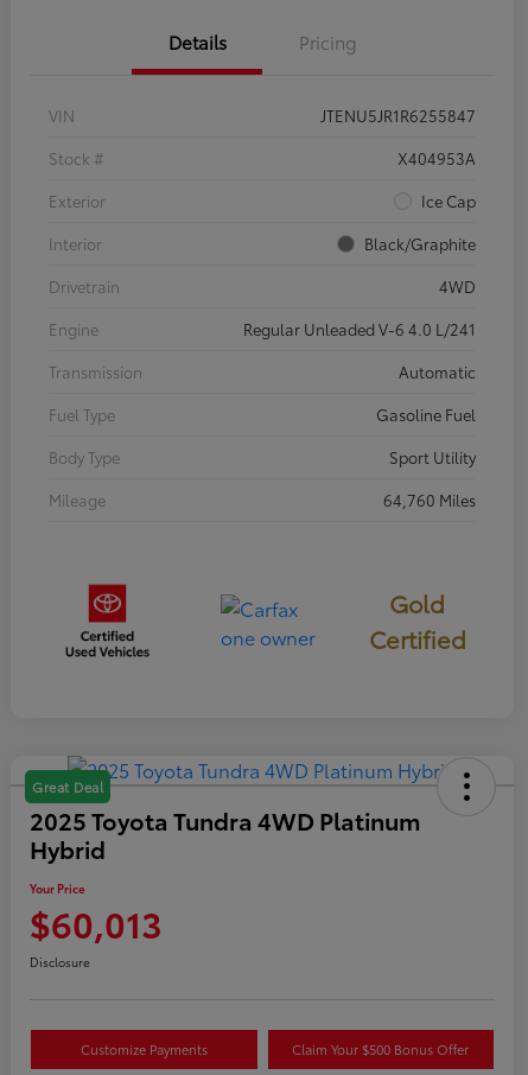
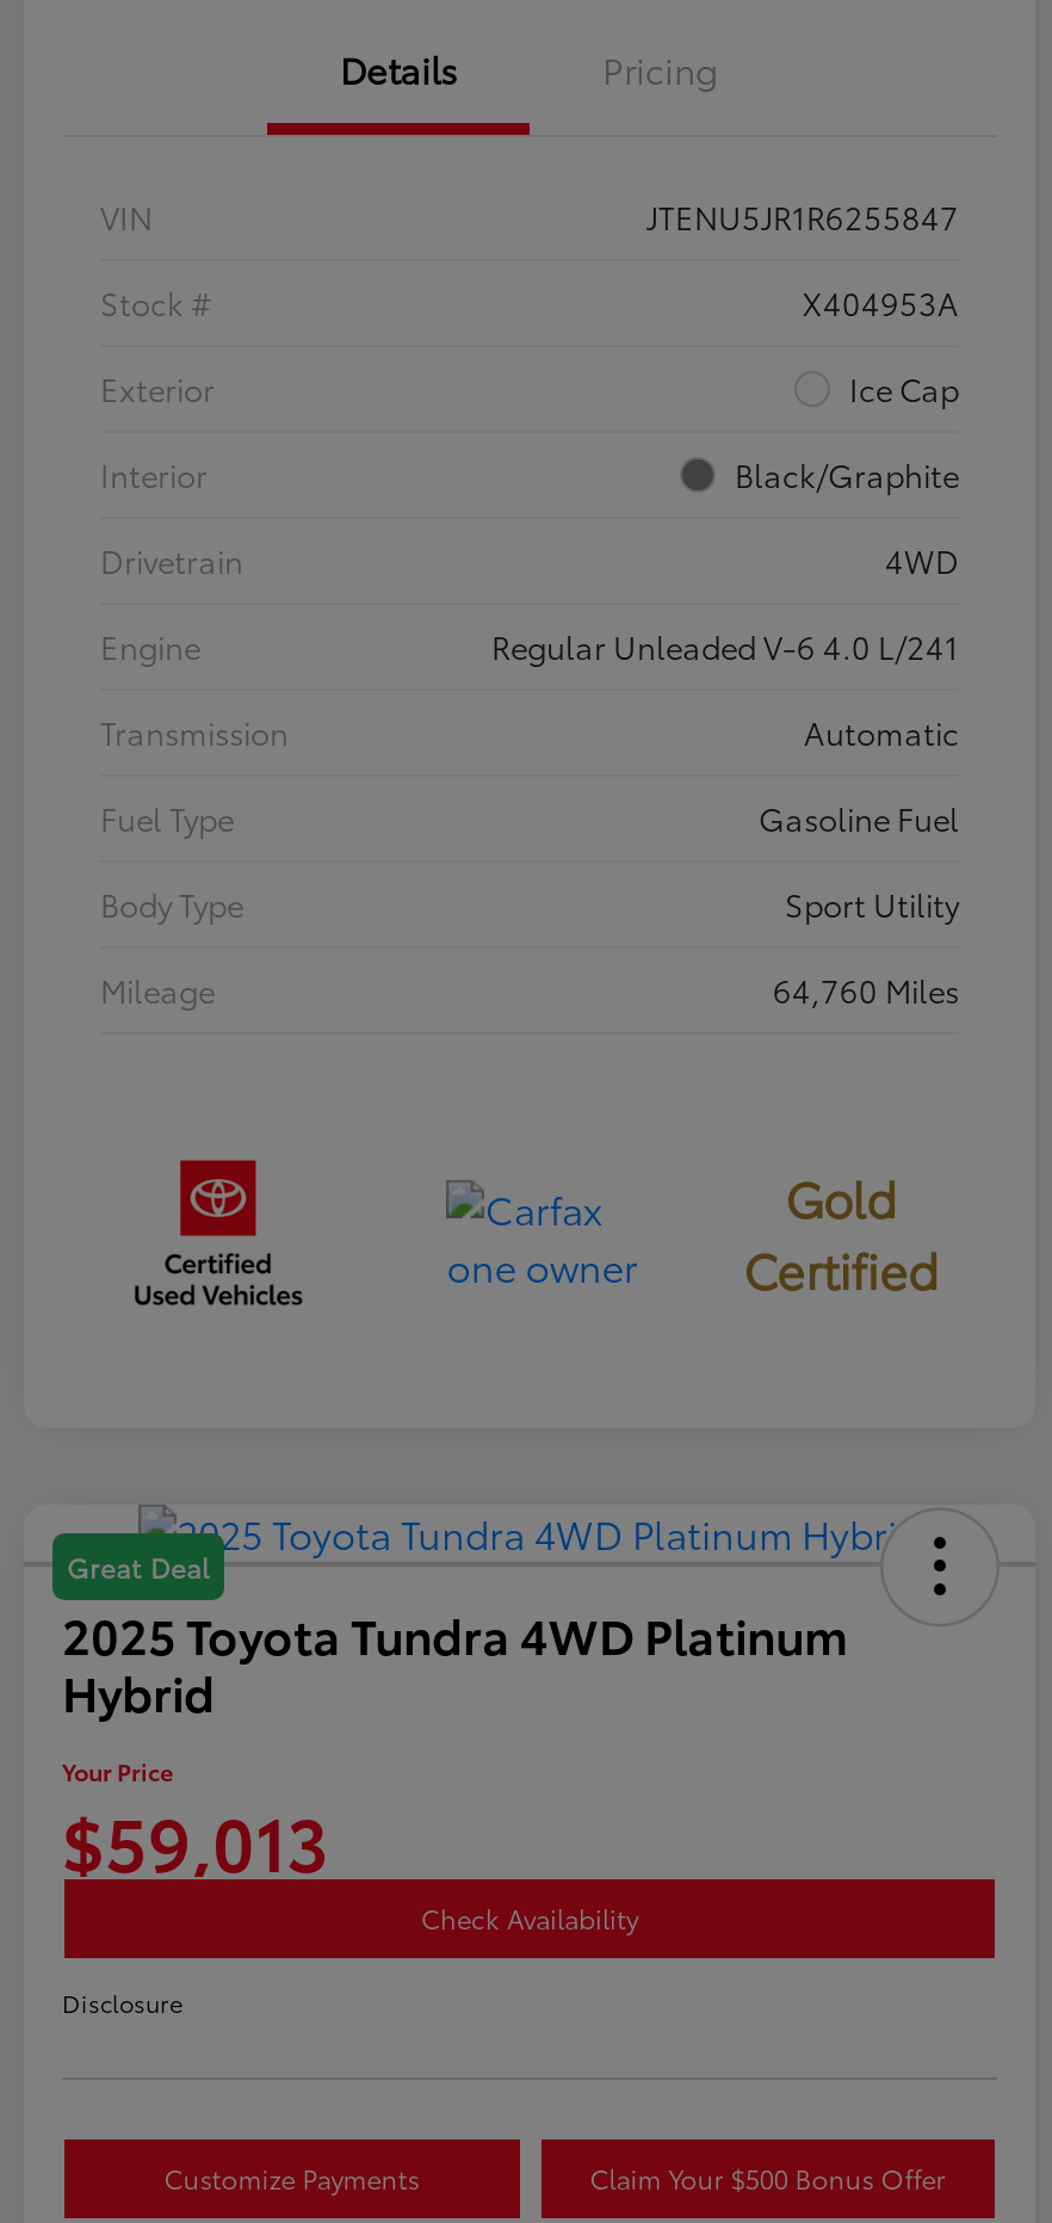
- $60,013
+ $59,013
+ Check Availability
